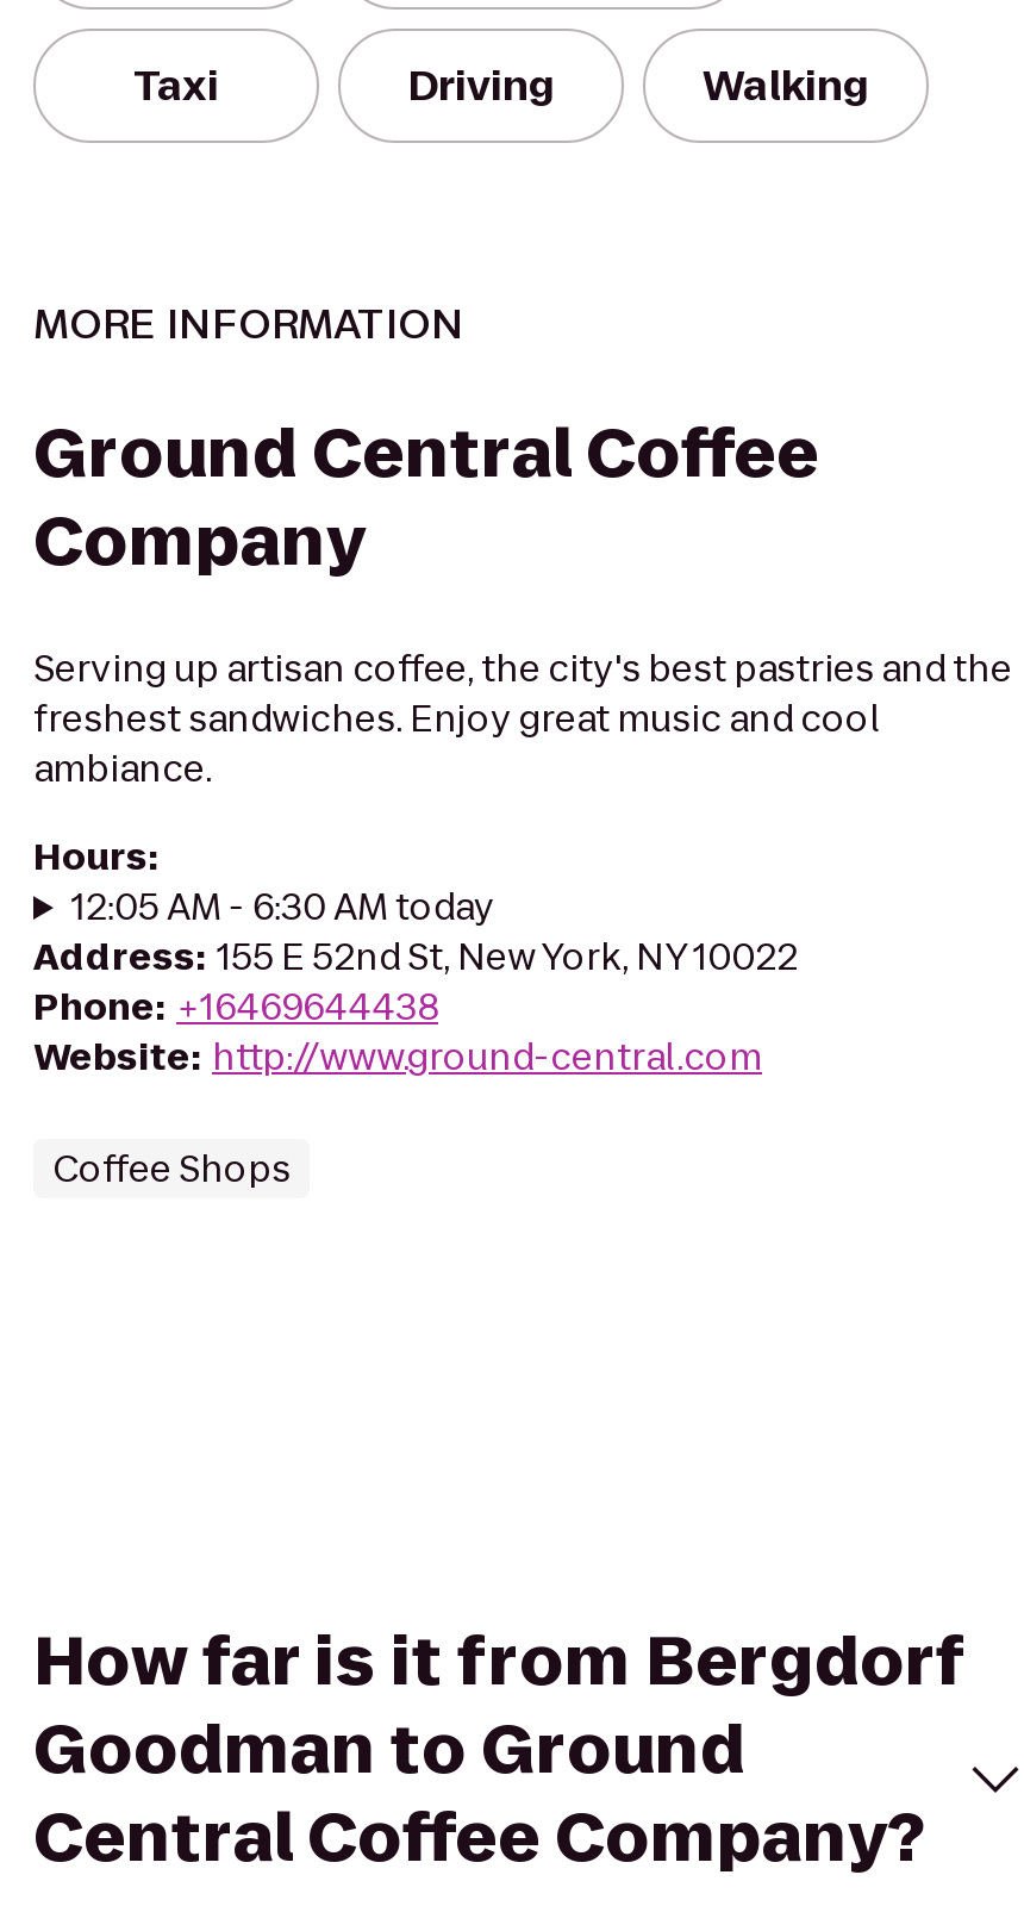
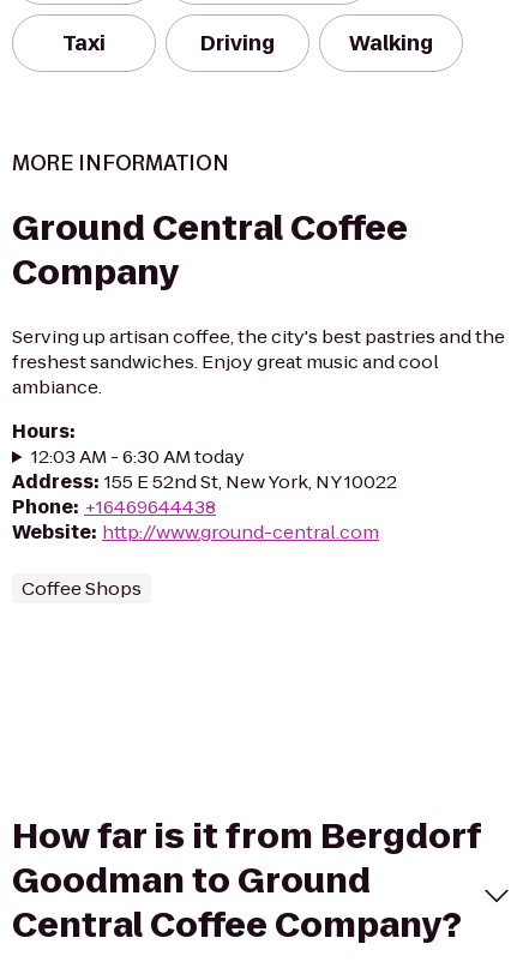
- 12:05 AM - 6:30 AM today
+ 12:03 AM - 6:30 AM today
